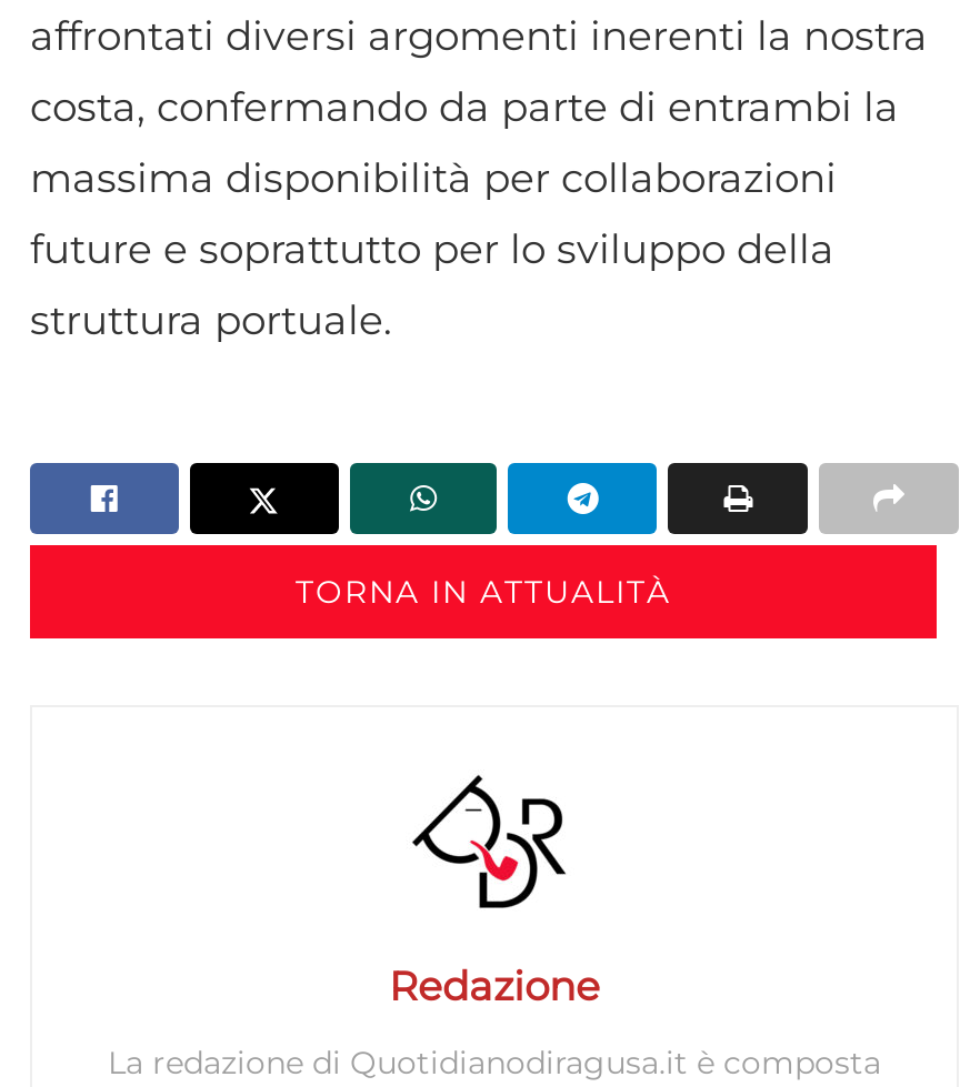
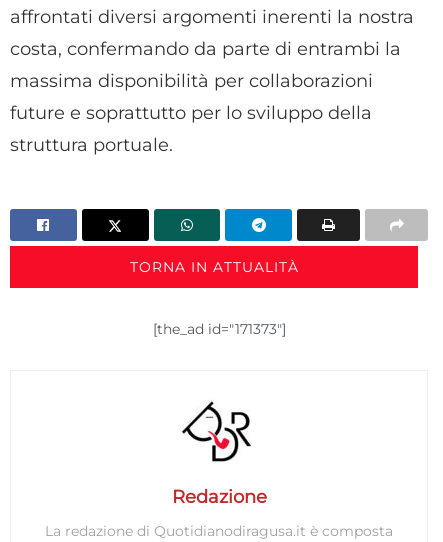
+ [the_ad id="171373"]
